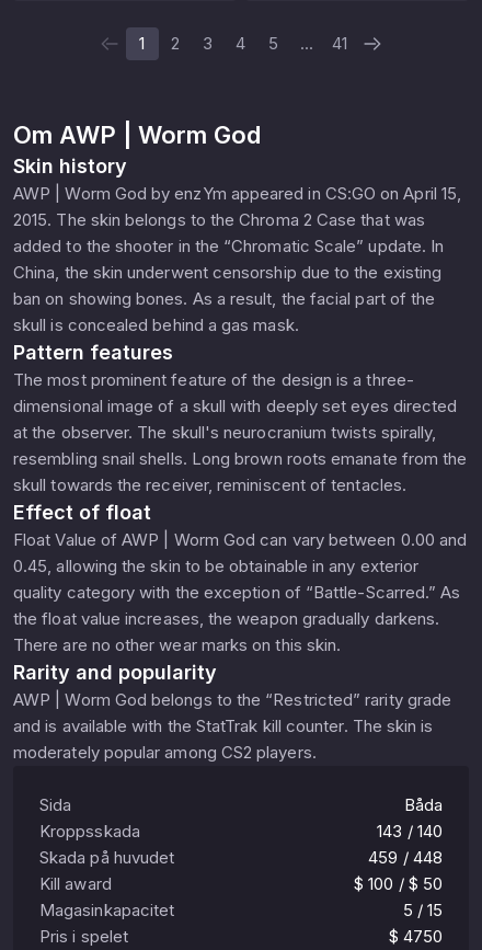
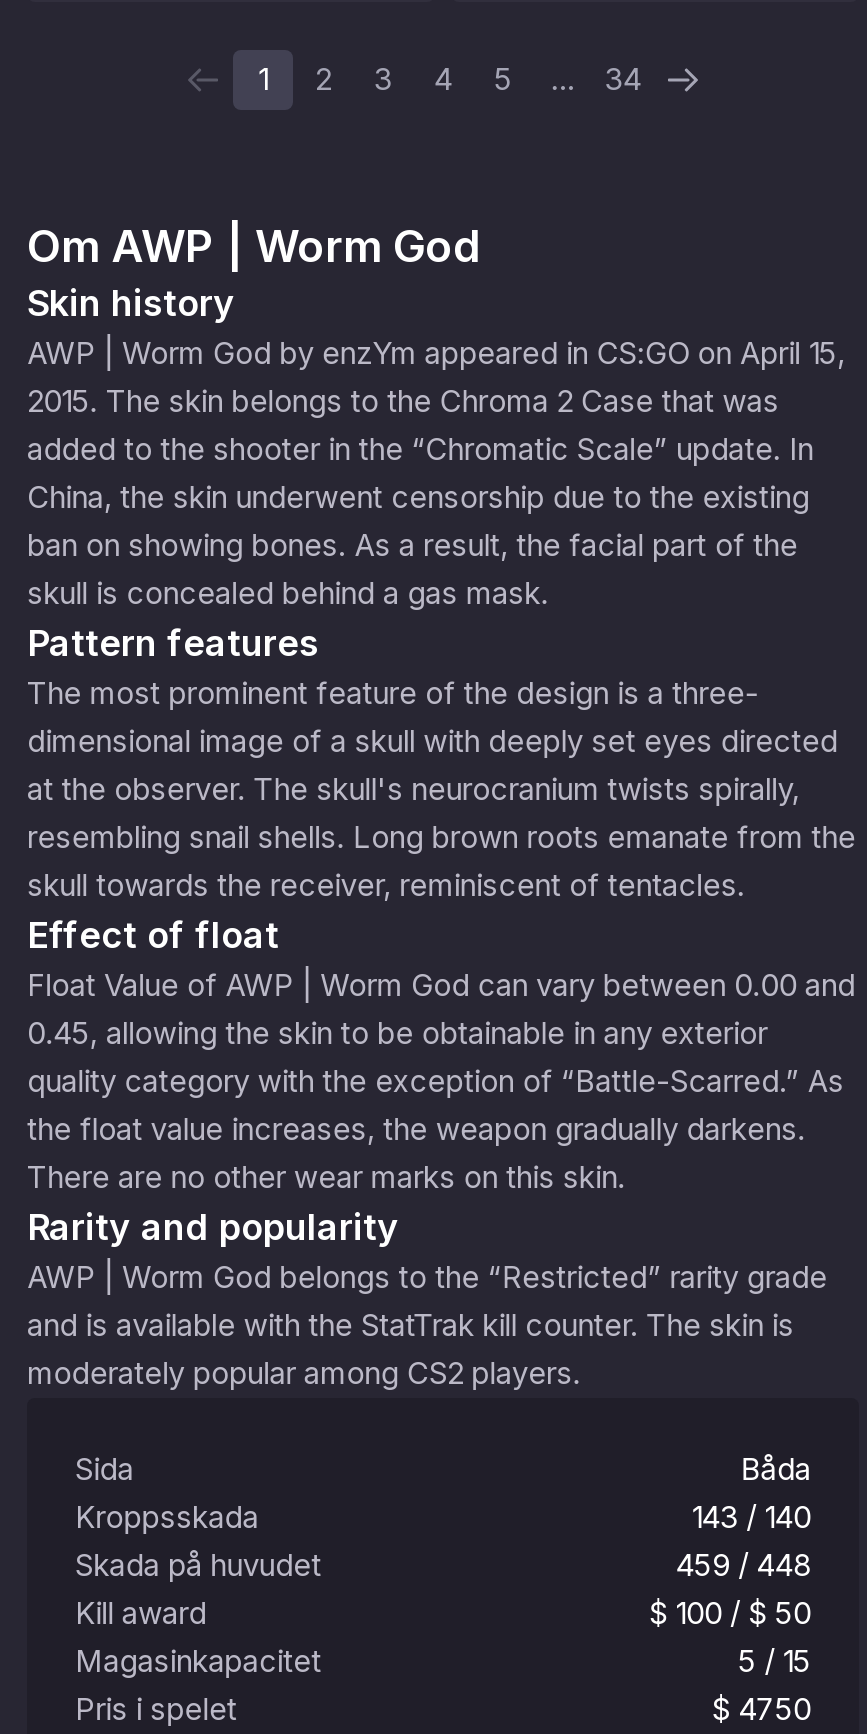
- 41
+ 34
